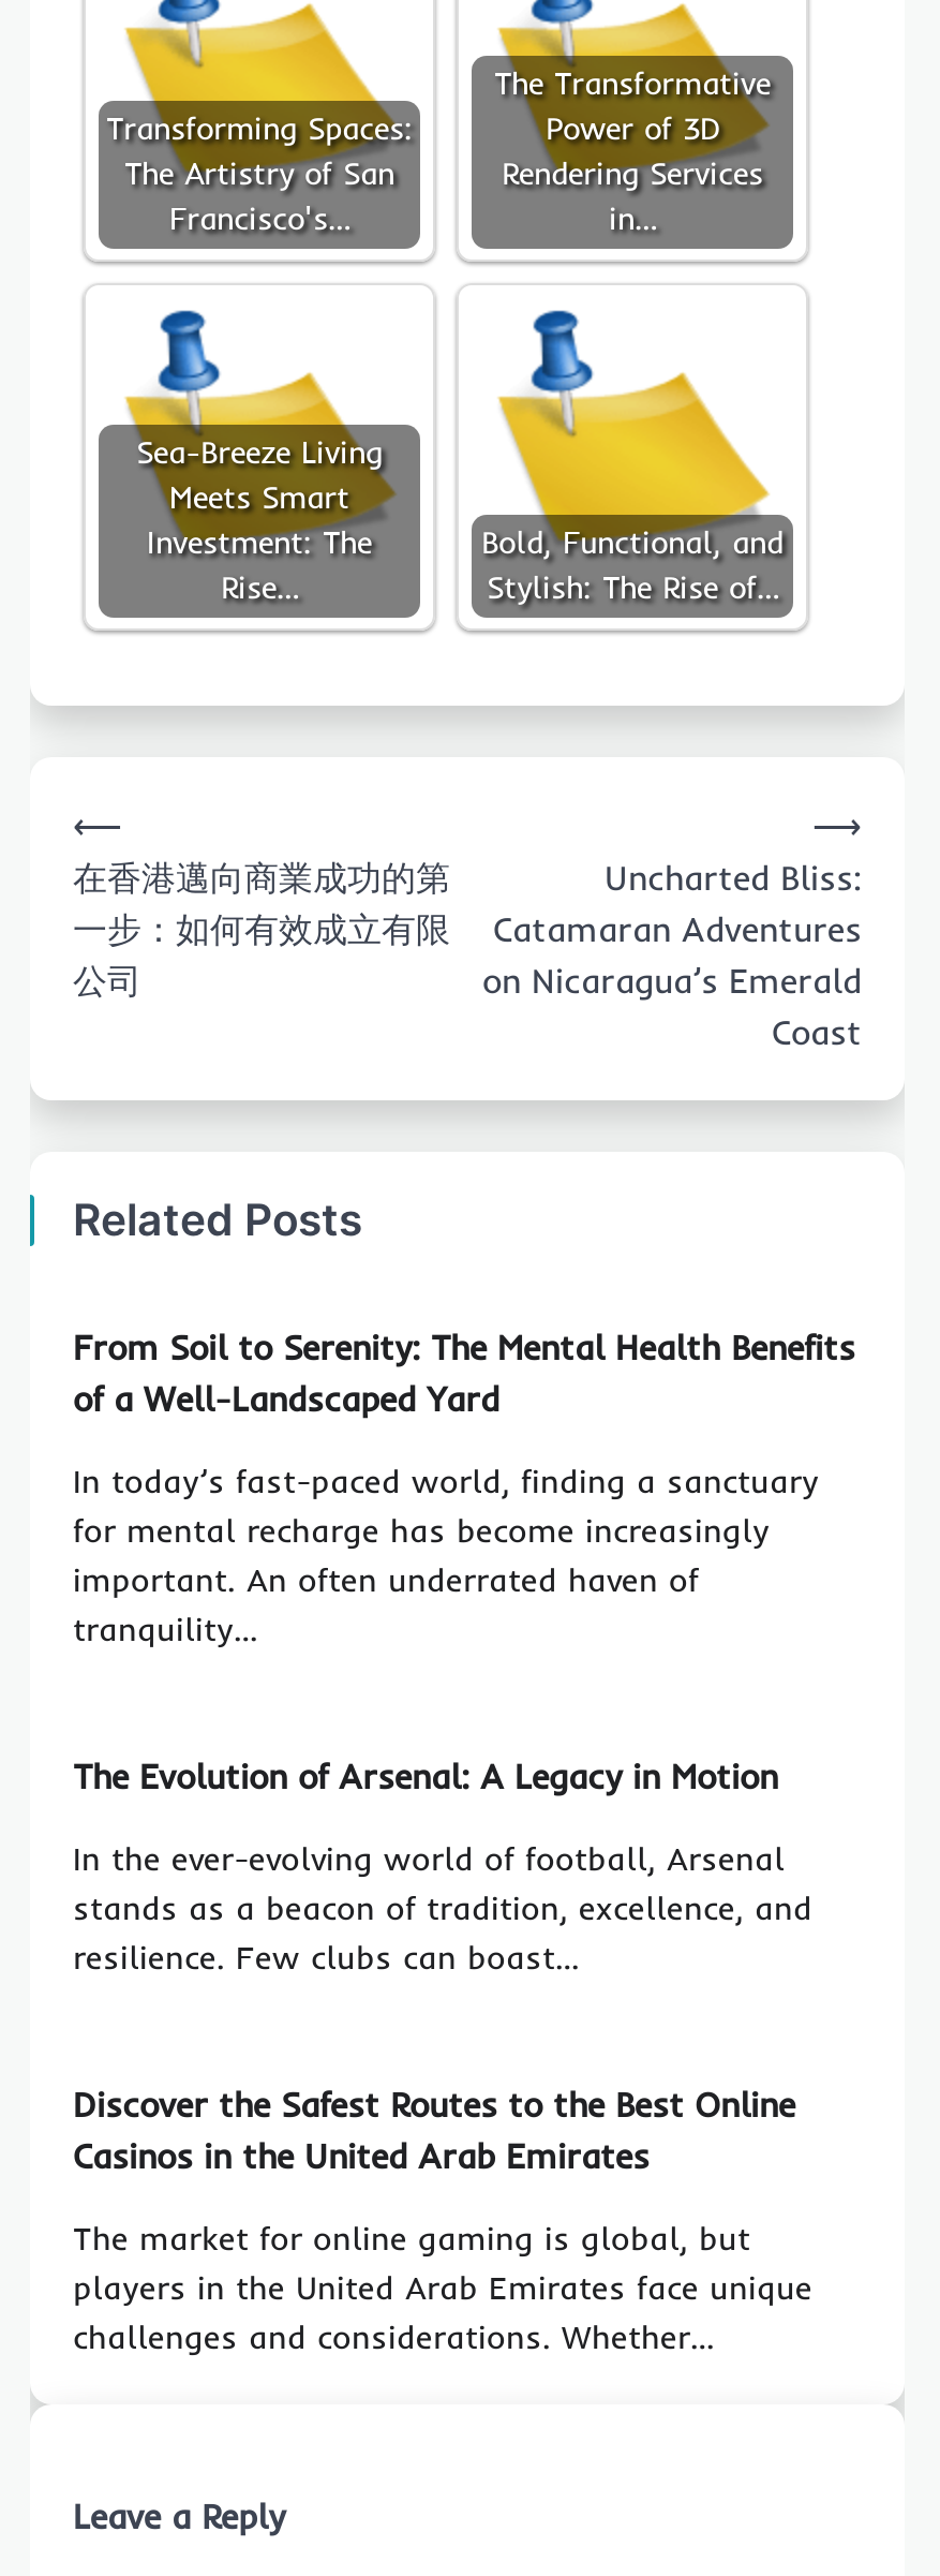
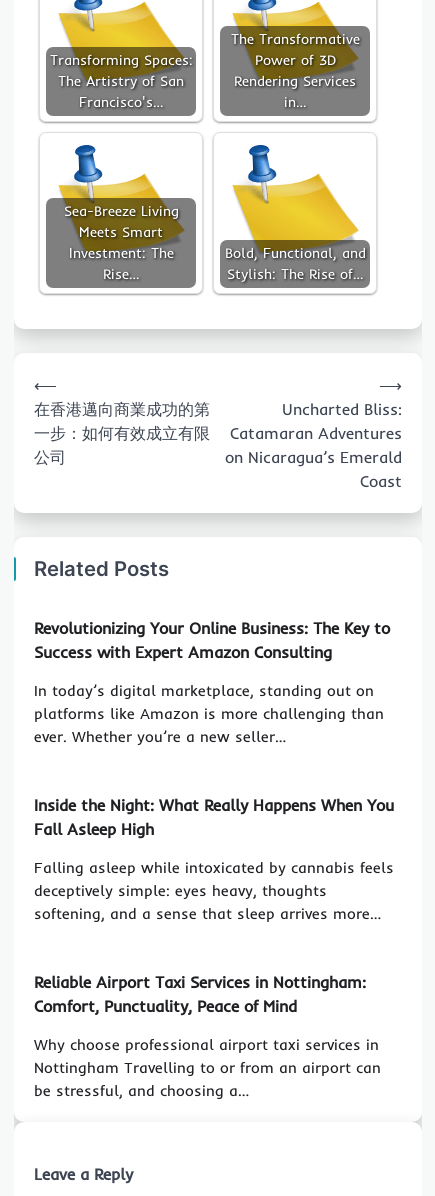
- From Soil to Serenity: The Mental Health Benefits
- of a Well-Landscaped Yard
+ Revolutionizing Your Online Business: The Key to
+ Success with Expert Amazon Consulting

- In today’s fast-paced world, finding a sanctuary
- for mental recharge has become increasingly
- important. An often underrated haven of
- tranquility…
+ In today’s digital marketplace, standing out on
+ platforms like Amazon is more challenging than
+ ever. Whether you’re a new seller…

- The Evolution of Arsenal: A Legacy in Motion
+ Inside the Night: What Really Happens When You
+ Fall Asleep High

- In the ever-evolving world of football, Arsenal
- stands as a beacon of tradition, excellence, and
- resilience. Few clubs can boast…
+ Falling asleep while intoxicated by cannabis feels
+ deceptively simple: eyes heavy, thoughts
+ softening, and a sense that sleep arrives more…

- Discover the Safest Routes to the Best Online
- Casinos in the United Arab Emirates
+ Reliable Airport Taxi Services in Nottingham:
+ Comfort, Punctuality, Peace of Mind

- The market for online gaming is global, but
- players in the United Arab Emirates face unique
- challenges and considerations. Whether…
+ Why choose professional airport taxi services in
+ Nottingham Travelling to or from an airport can
+ be stressful, and choosing a…
